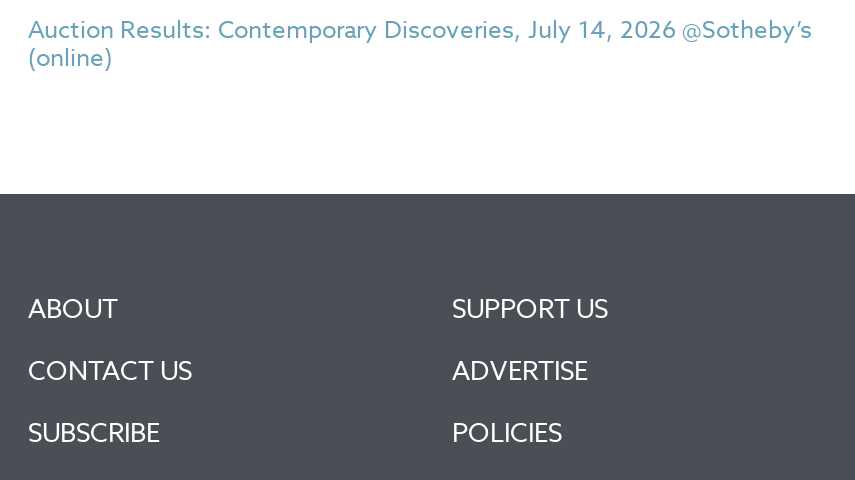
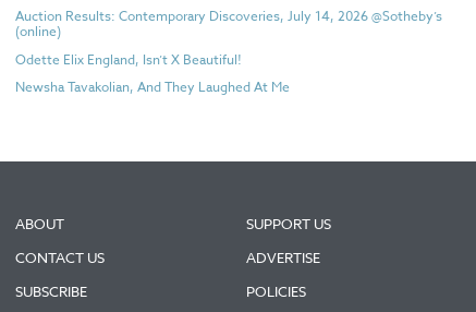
+ Odette Elix England, Isn’t X Beautiful!
+ Newsha Tavakolian, And They Laughed At Me
